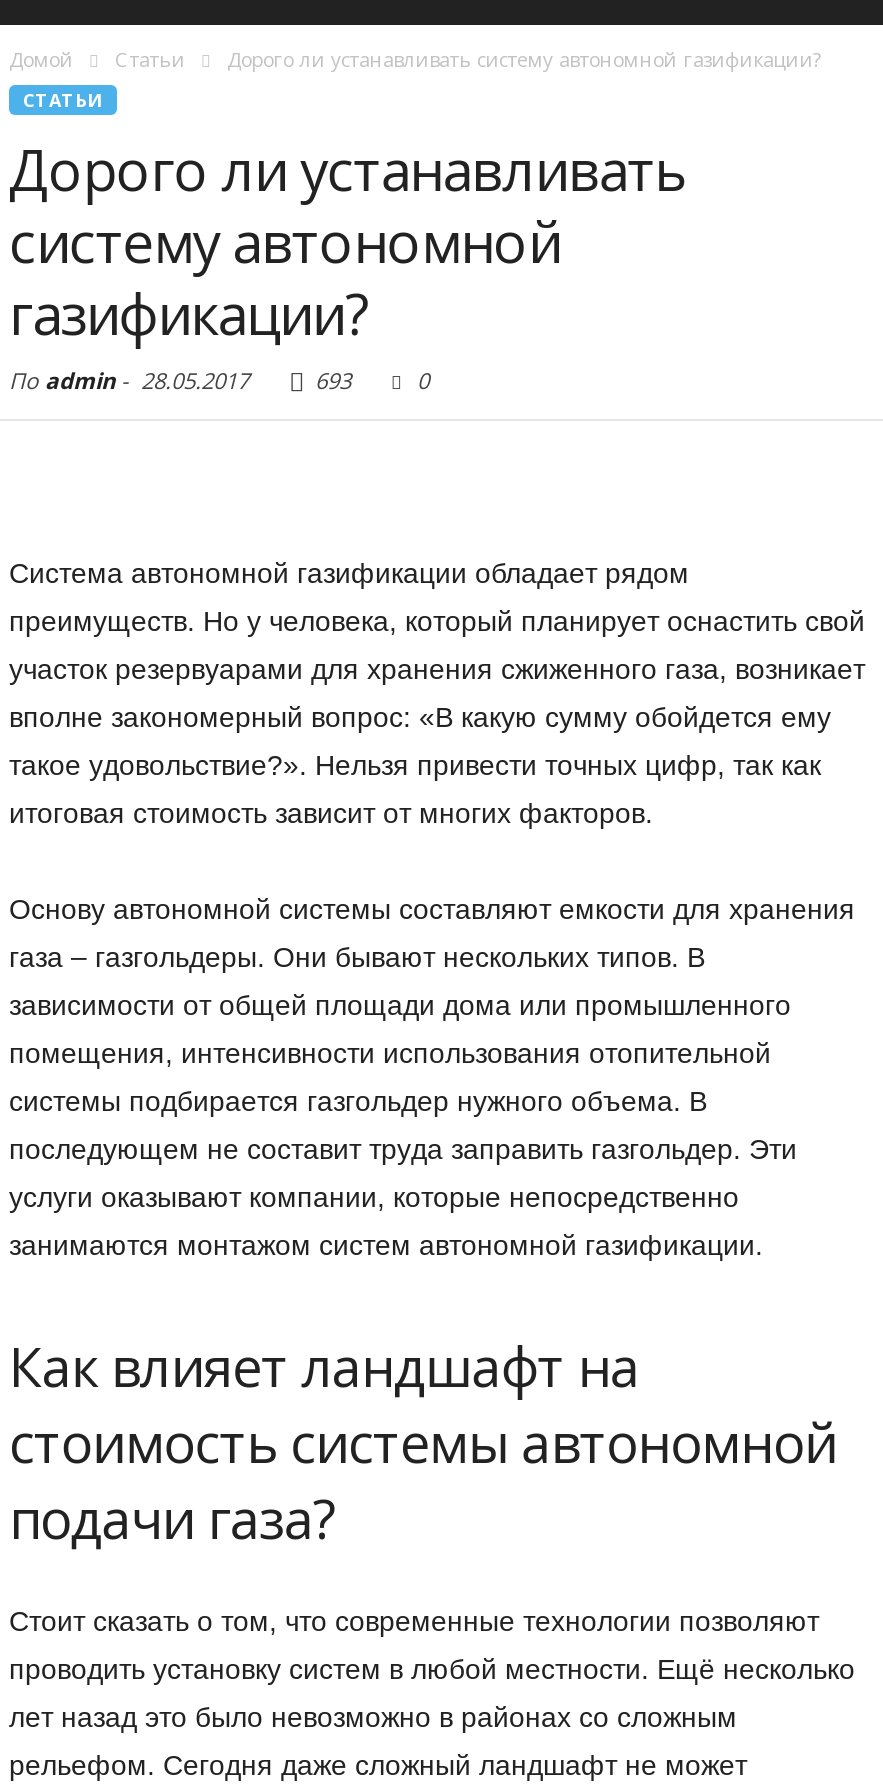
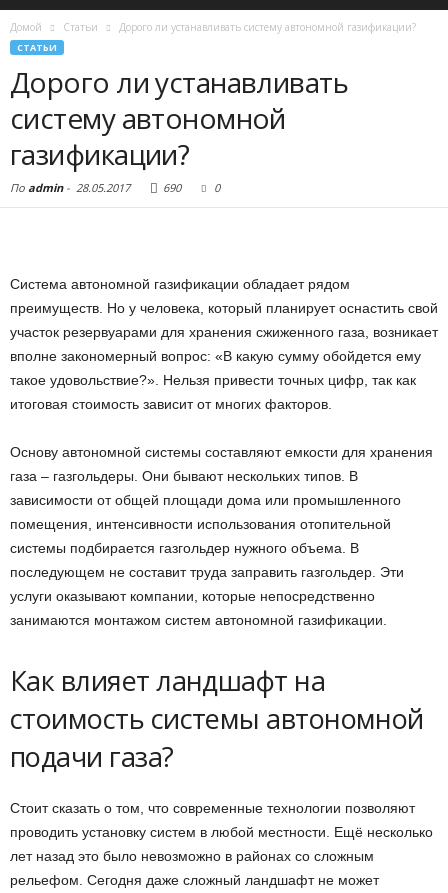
- 693
+ 690
